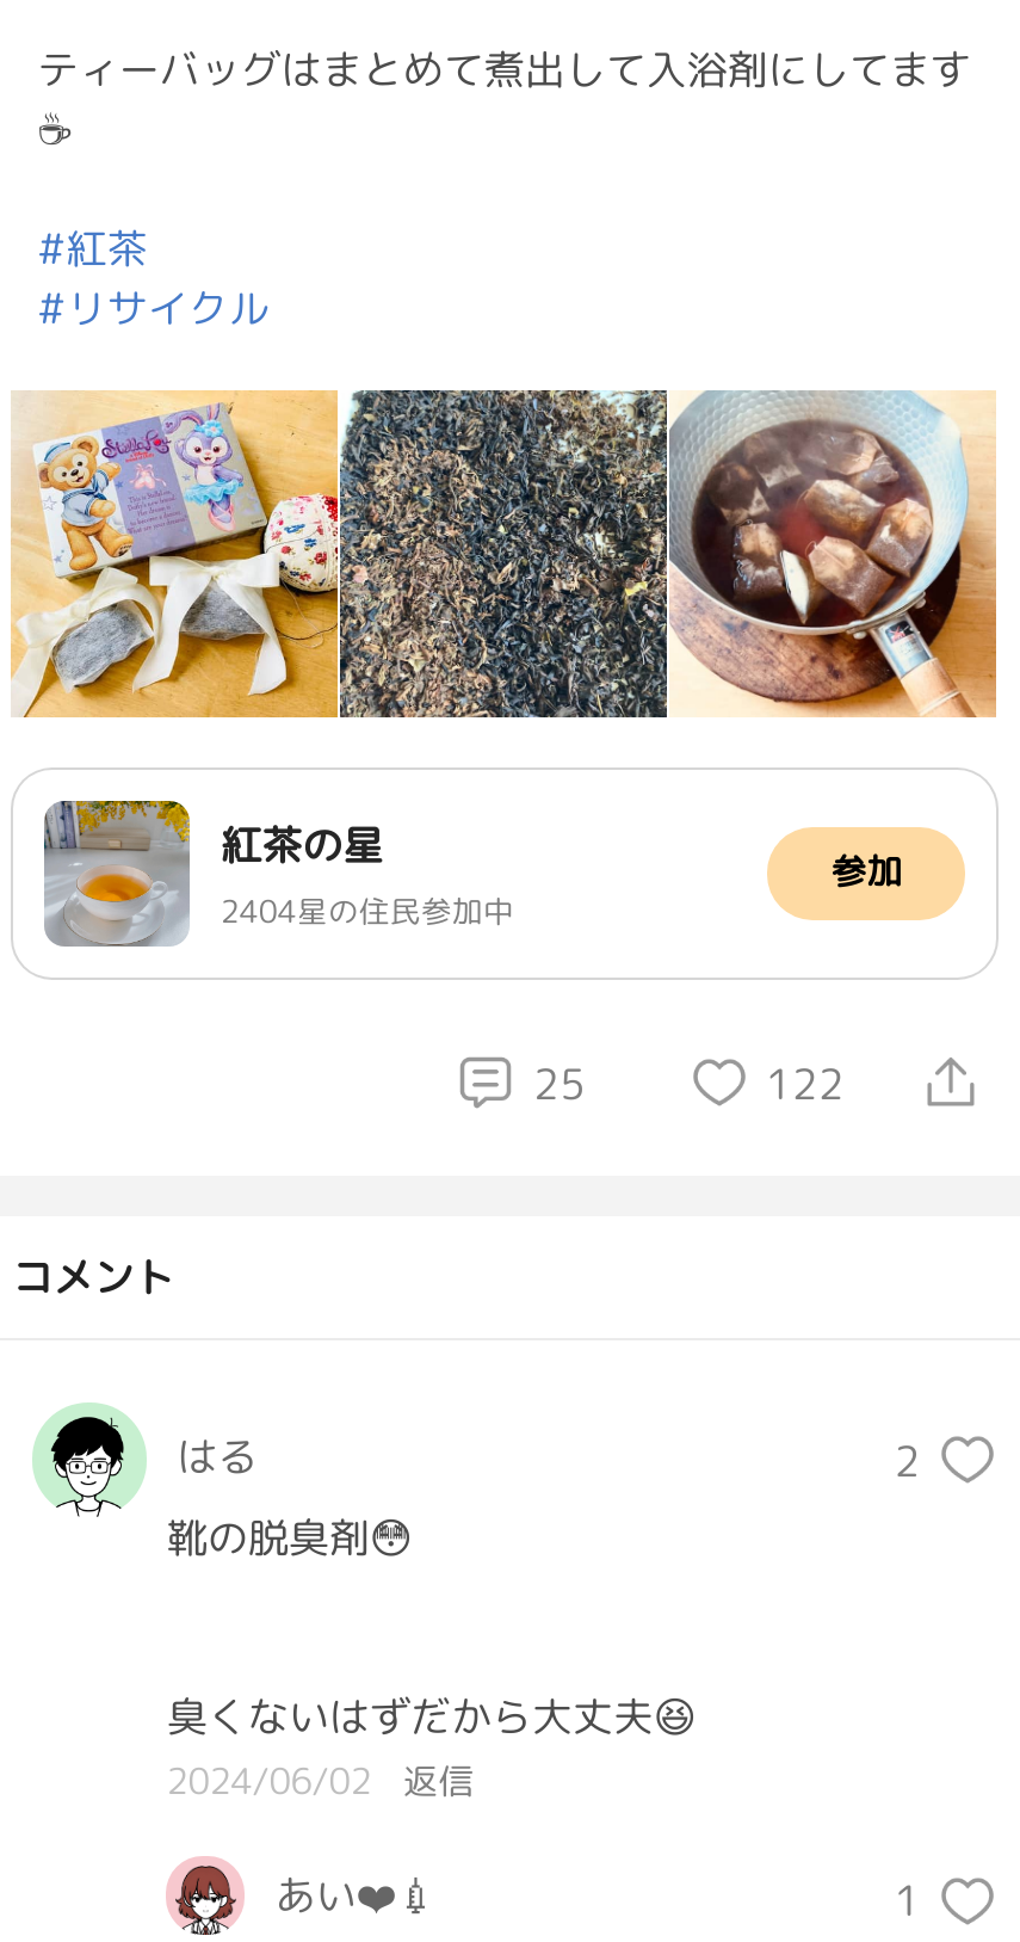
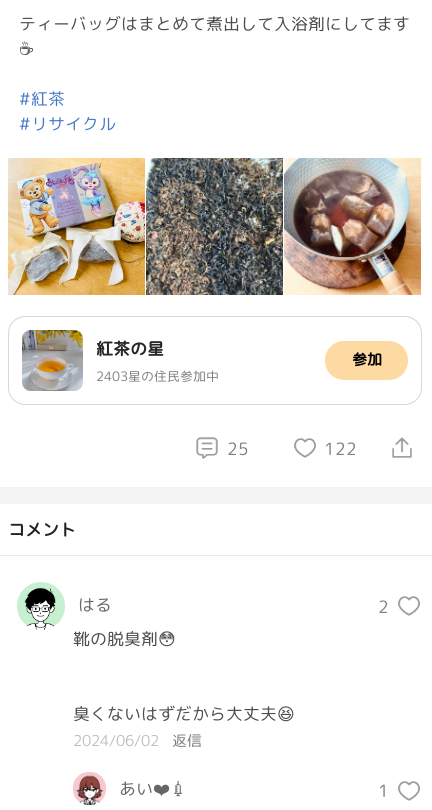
- 2404星の住民参加中
+ 2403星の住民参加中
